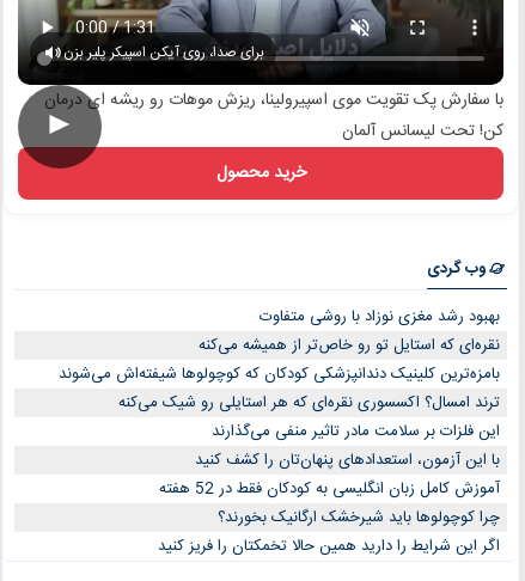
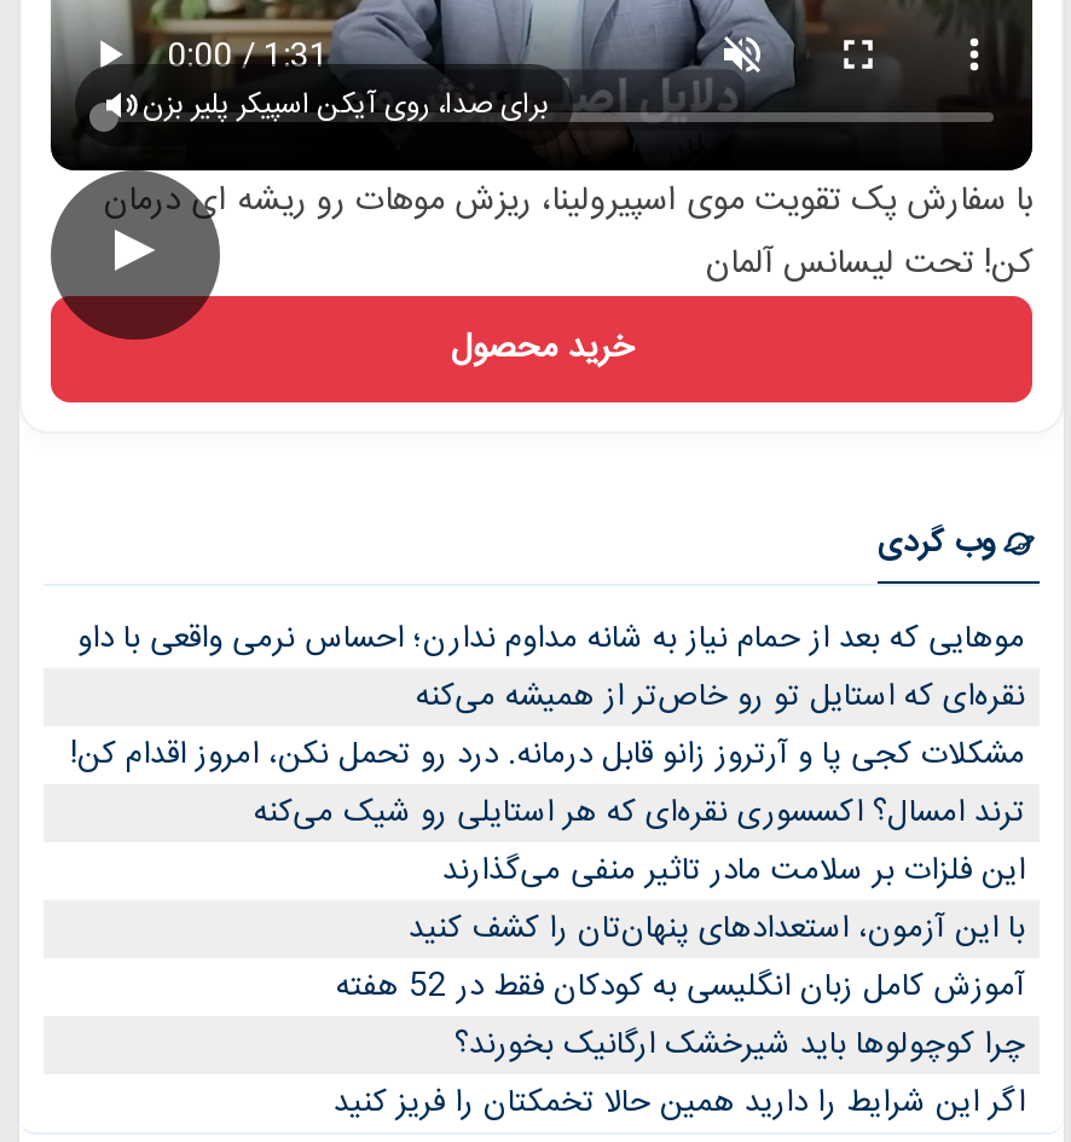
- بهبود رشد مغزی نوزاد با روشی متفاوت
+ موهایی که بعد از حمام نیاز به شانه مداوم ندارن؛ احساس نرمی واقعی با داو

- بامزه‌ترین کلینیک دندانپزشکی کودکان که کوچولوها شیفته‌اش می‌شوند
+ مشکلات کجی پا و آرتروز زانو قابل درمانه. درد رو تحمل نکن، امروز اقدام کن!
